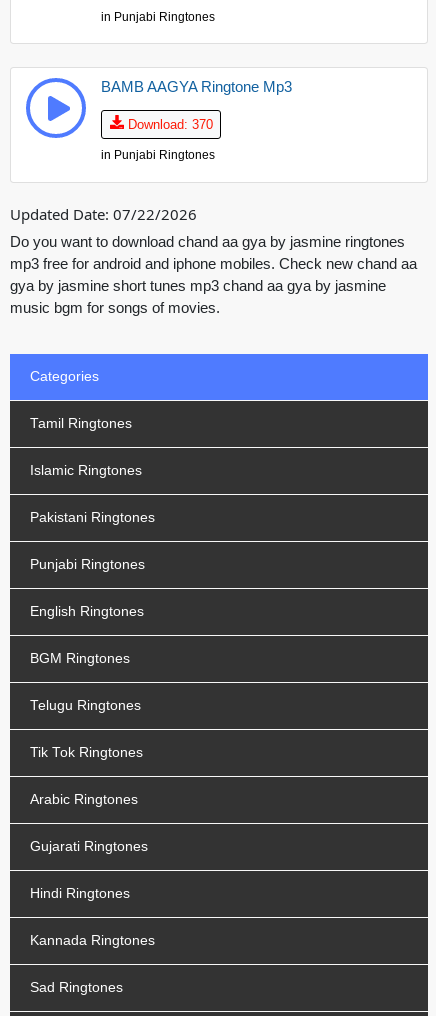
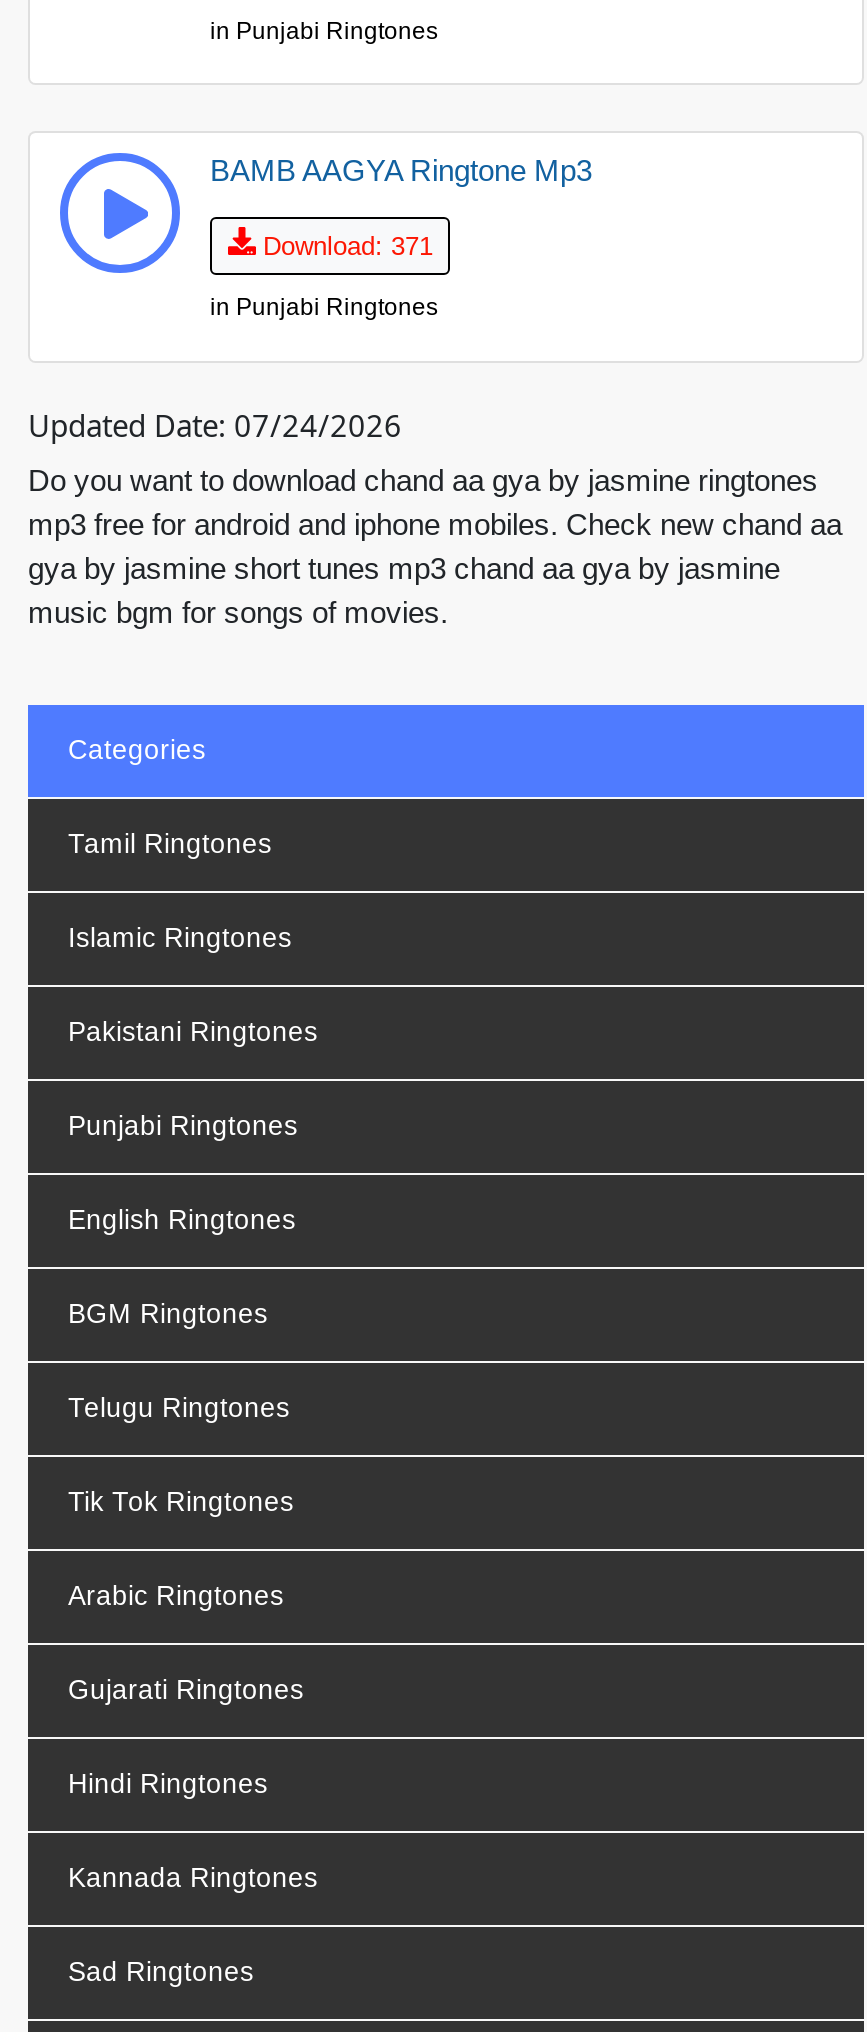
- Download: 370
+ Download: 371

- Updated Date: 07/22/2026
+ Updated Date: 07/24/2026
